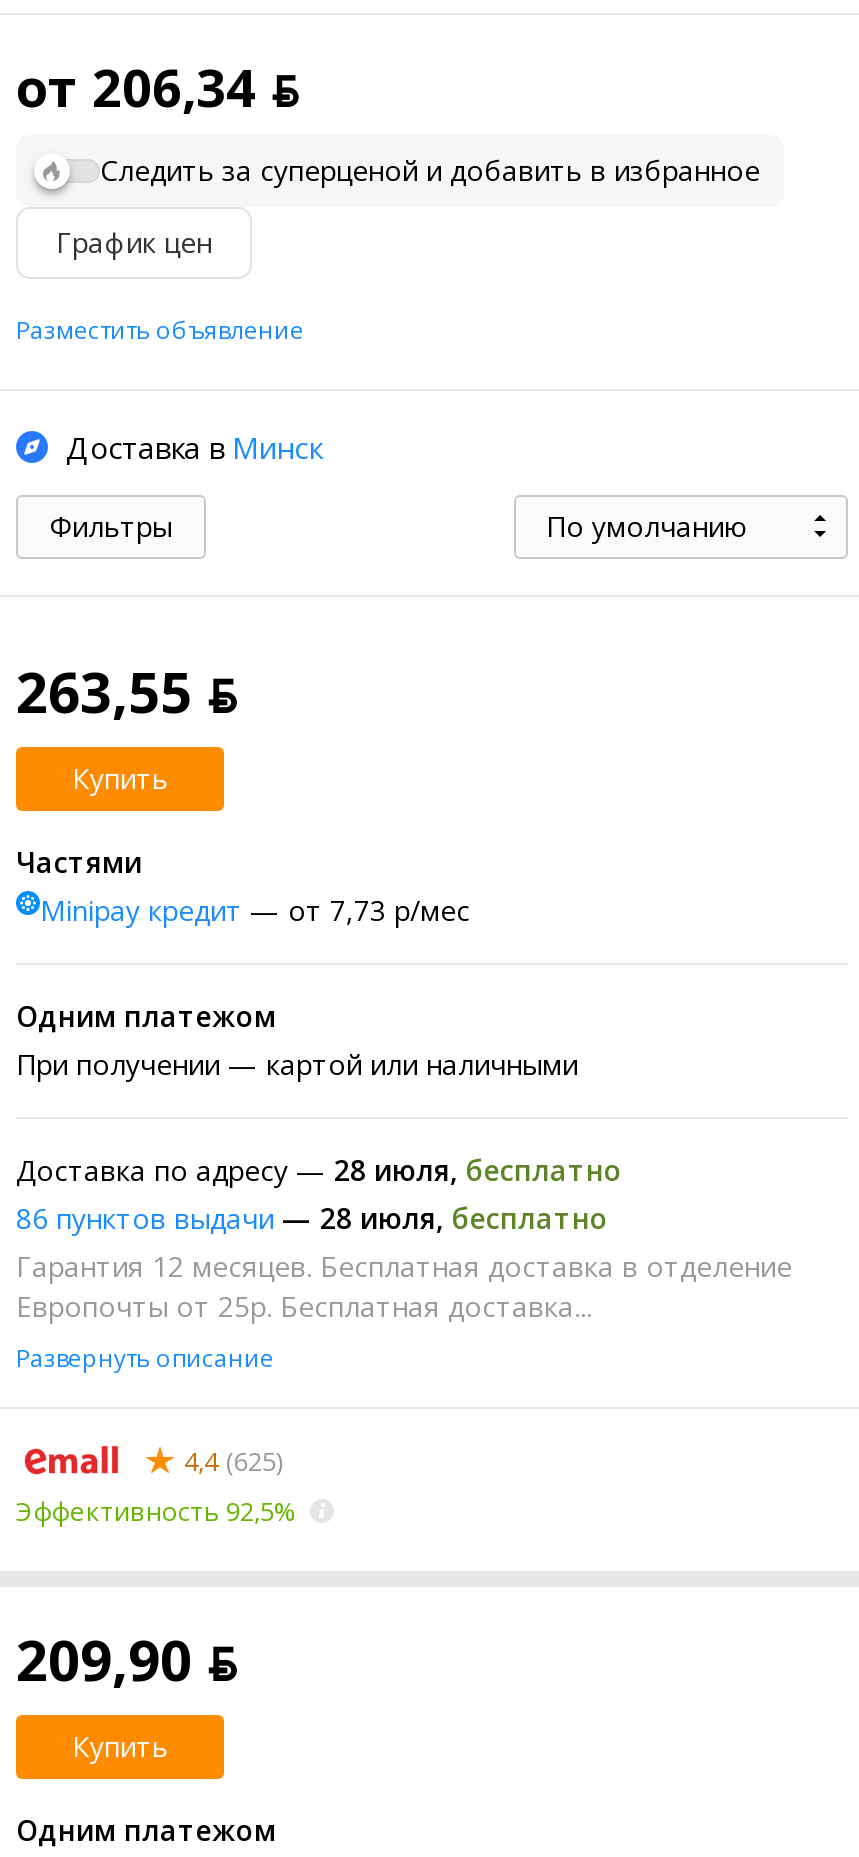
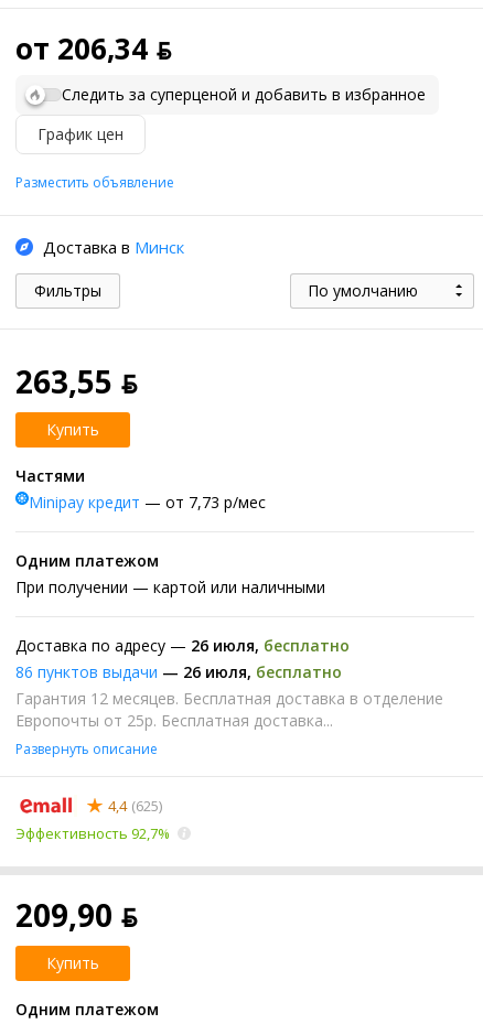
- Доставка по адресу — 28 июля, бесплатно
+ Доставка по адресу — 26 июля, бесплатно

- 86 пунктов выдачи — 28 июля, бесплатно
+ 86 пунктов выдачи — 26 июля, бесплатно

- Эффективность 92,5%
+ Эффективность 92,7%
